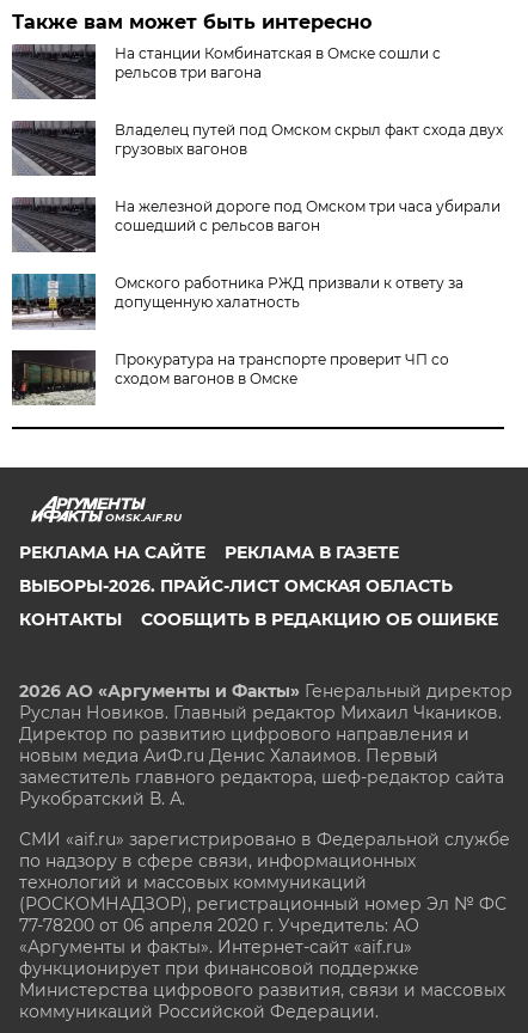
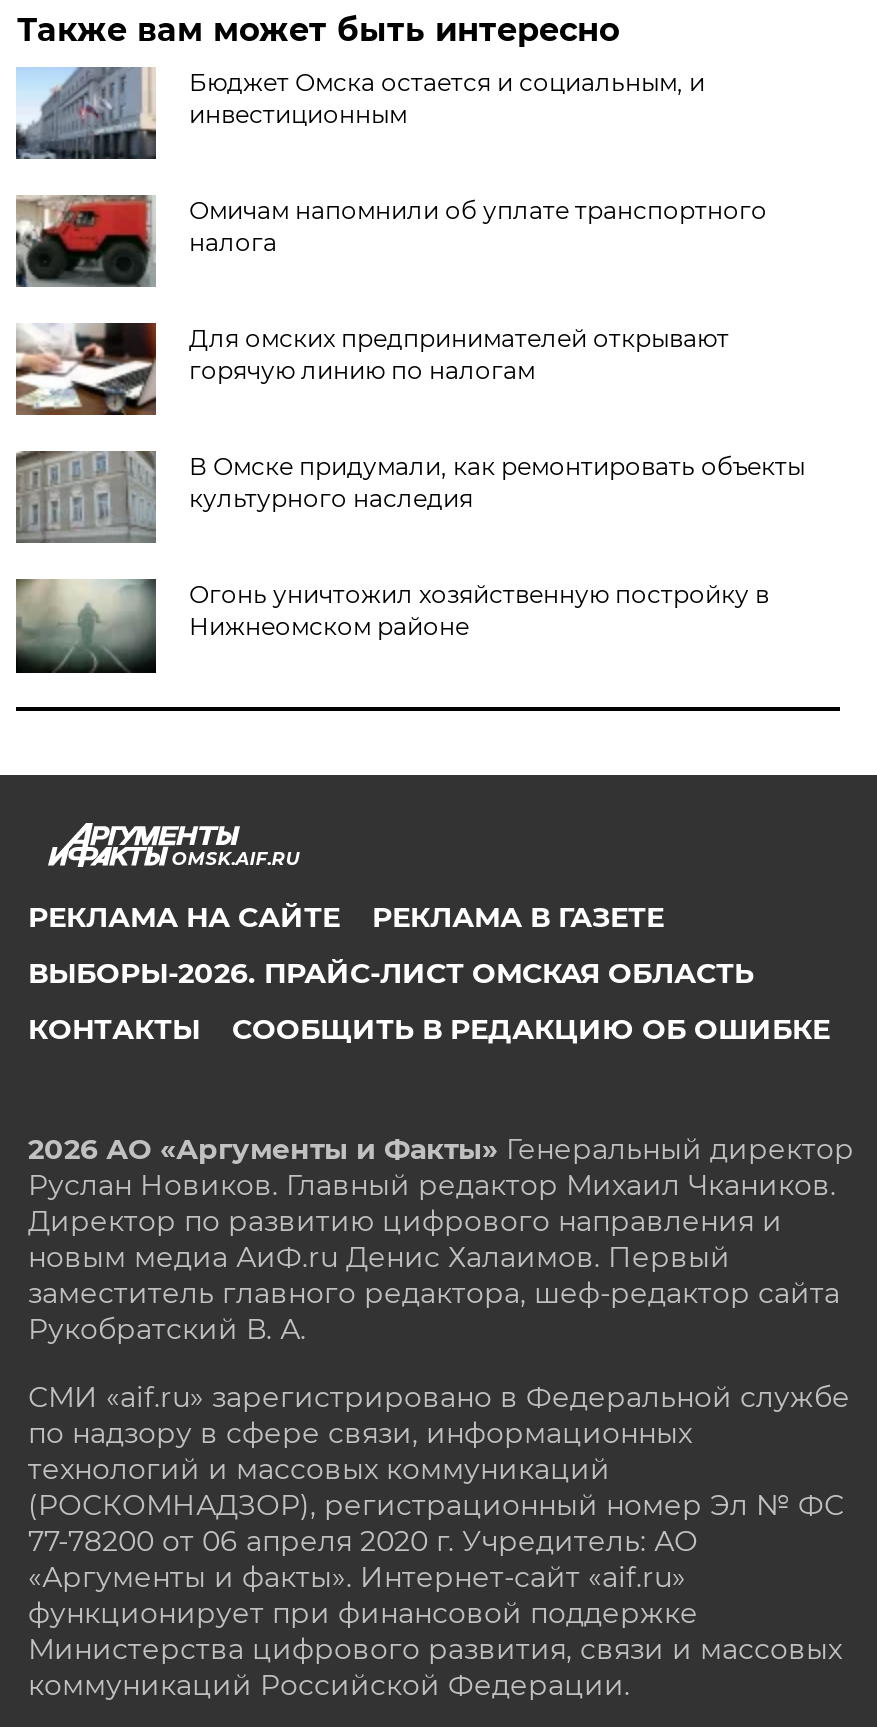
- [image]
- На станции Комбинатская в Омске сошли с
- рельсов три вагона
+ [image]
+ Бюджет Омска остается и социальным, и
+ инвестиционным

- [image]
- Владелец путей под Омском скрыл факт схода двух
- грузовых вагонов
+ [image]
+ Омичам напомнили об уплате транспортного
+ налога

- [image]
- На железной дороге под Омском три часа убирали
- сошедший с рельсов вагон
+ [image]
+ Для омских предпринимателей открывают
+ горячую линию по налогам

- [image]
- Омского работника РЖД призвали к ответу за
- допущенную халатность
+ [image]
+ В Омске придумали, как ремонтировать объекты
+ культурного наследия

- [image]
- Прокуратура на транспорте проверит ЧП со
- сходом вагонов в Омске
+ [image]
+ Огонь уничтожил хозяйственную постройку в
+ Нижнеомском районе
